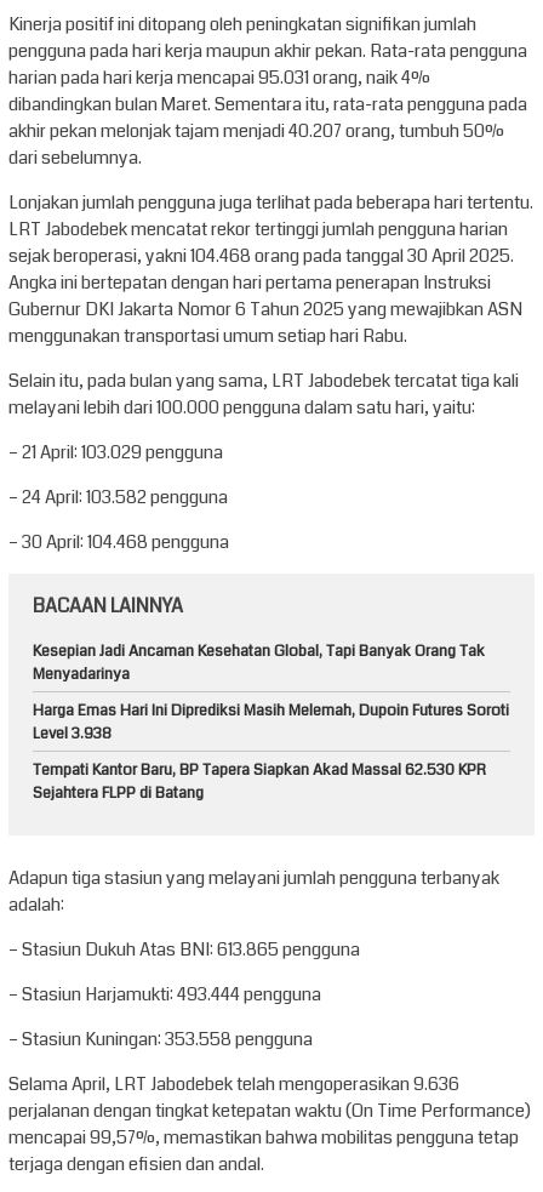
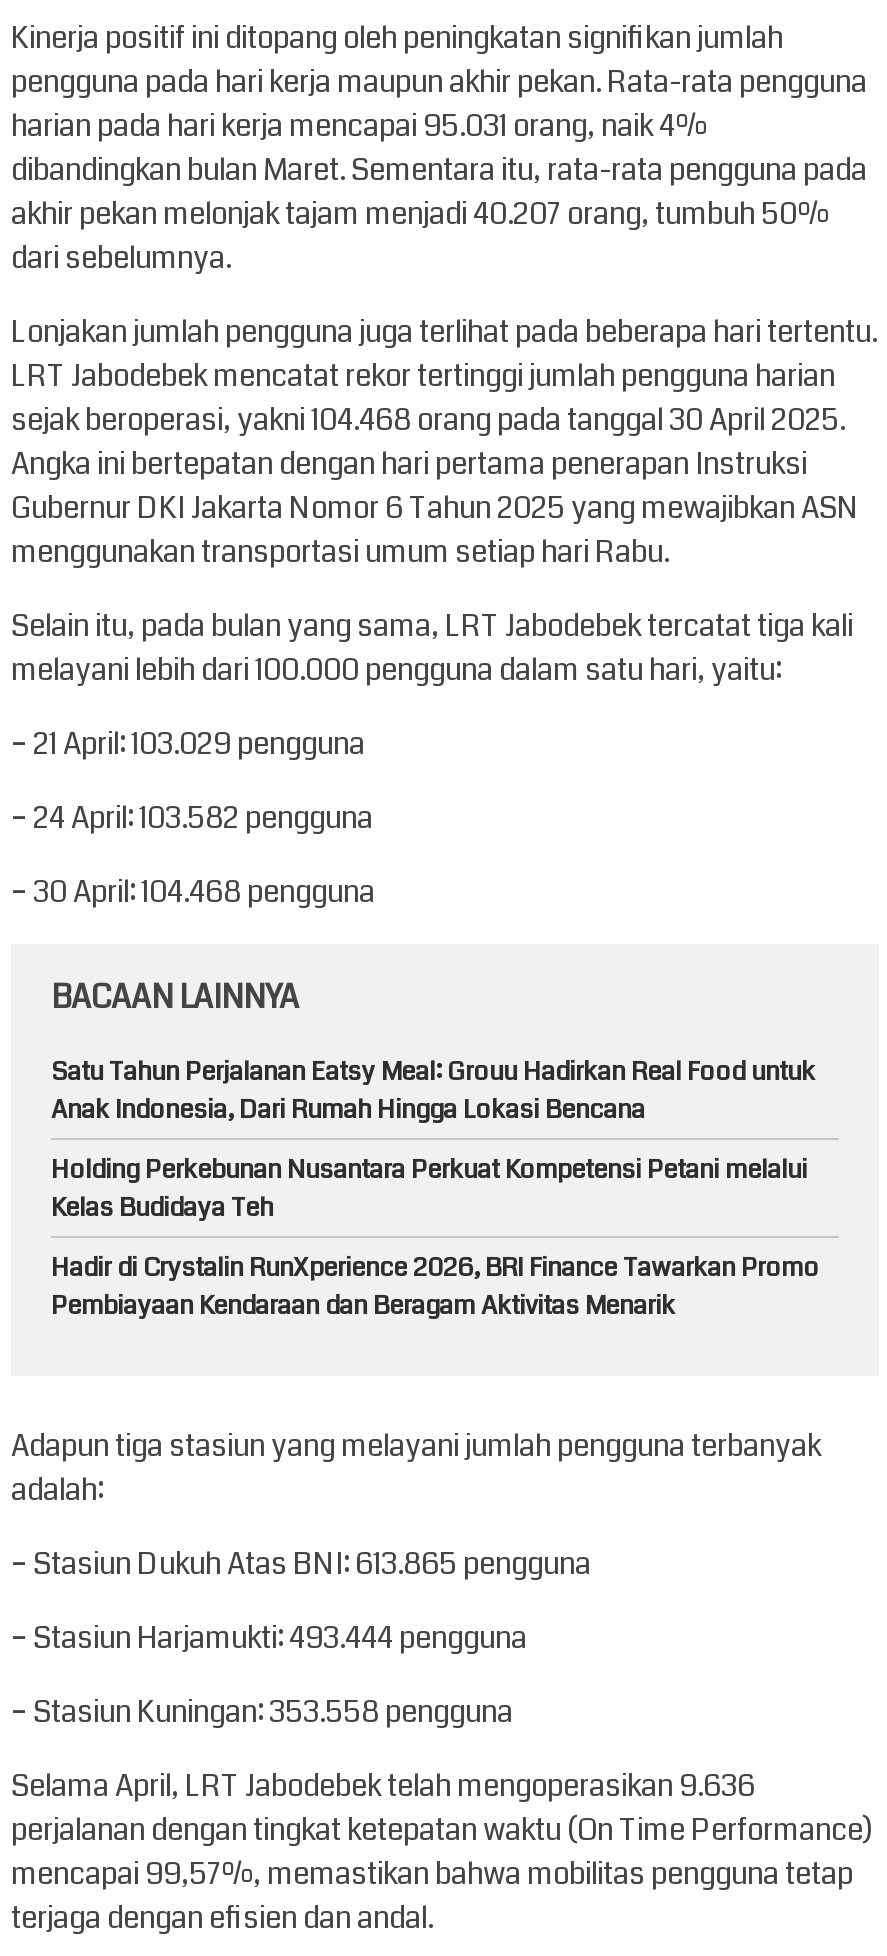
- Kesepian Jadi Ancaman Kesehatan Global, Tapi Banyak Orang Tak
- Menyadarinya
+ Satu Tahun Perjalanan Eatsy Meal: Grouu Hadirkan Real Food untuk
+ Anak Indonesia, Dari Rumah Hingga Lokasi Bencana

- Harga Emas Hari Ini Diprediksi Masih Melemah, Dupoin Futures Soroti
- Level 3.938
+ Holding Perkebunan Nusantara Perkuat Kompetensi Petani melalui
+ Kelas Budidaya Teh

- Tempati Kantor Baru, BP Tapera Siapkan Akad Massal 62.530 KPR
- Sejahtera FLPP di Batang
+ Hadir di Crystalin RunXperience 2026, BRI Finance Tawarkan Promo
+ Pembiayaan Kendaraan dan Beragam Aktivitas Menarik
